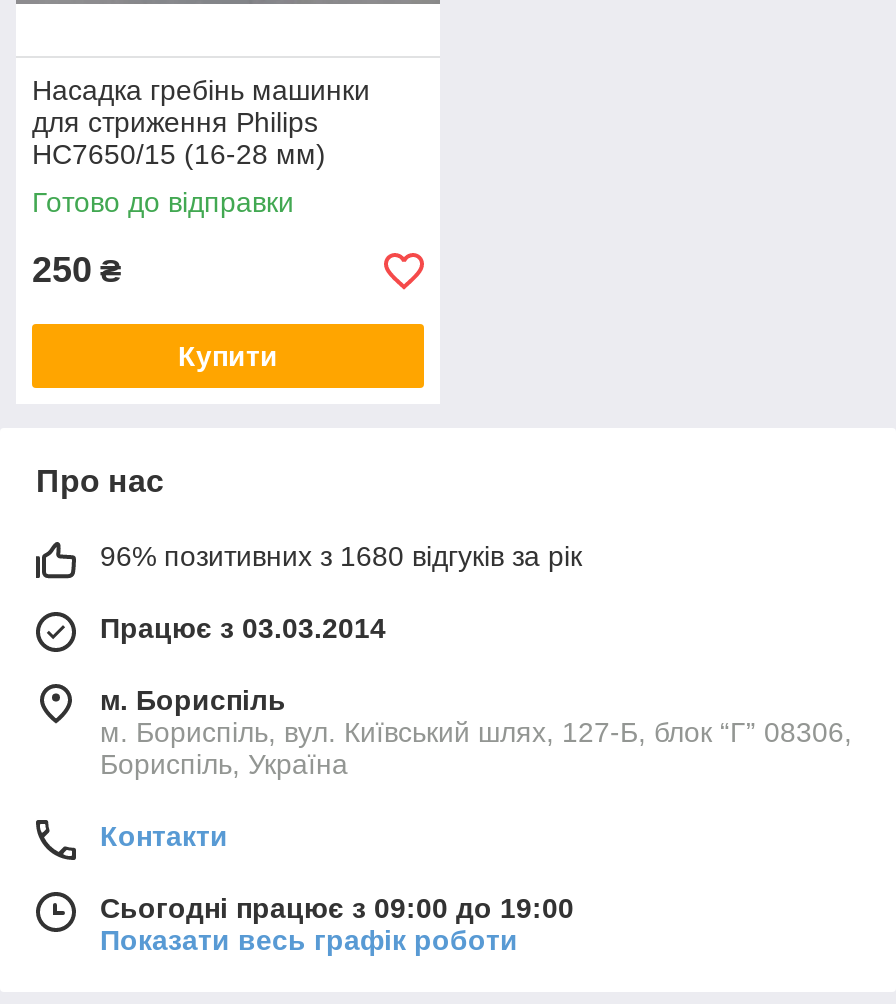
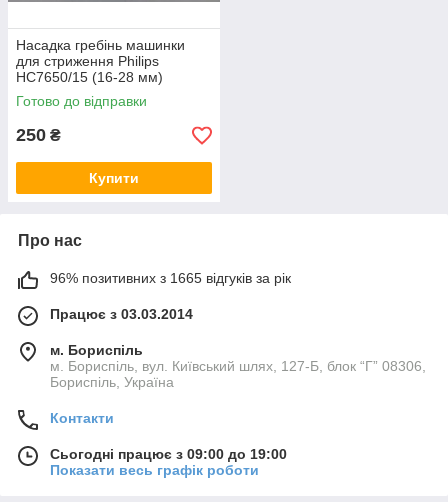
- 96% позитивних з 1680 відгуків за рік
+ 96% позитивних з 1665 відгуків за рік
